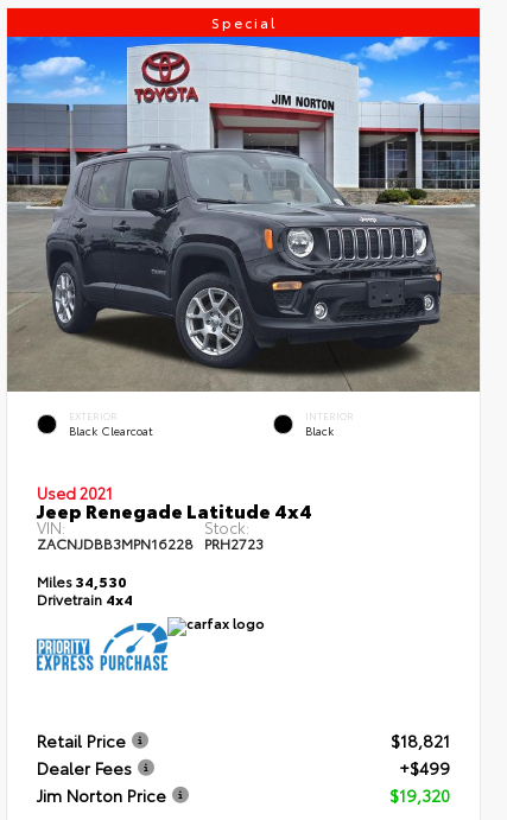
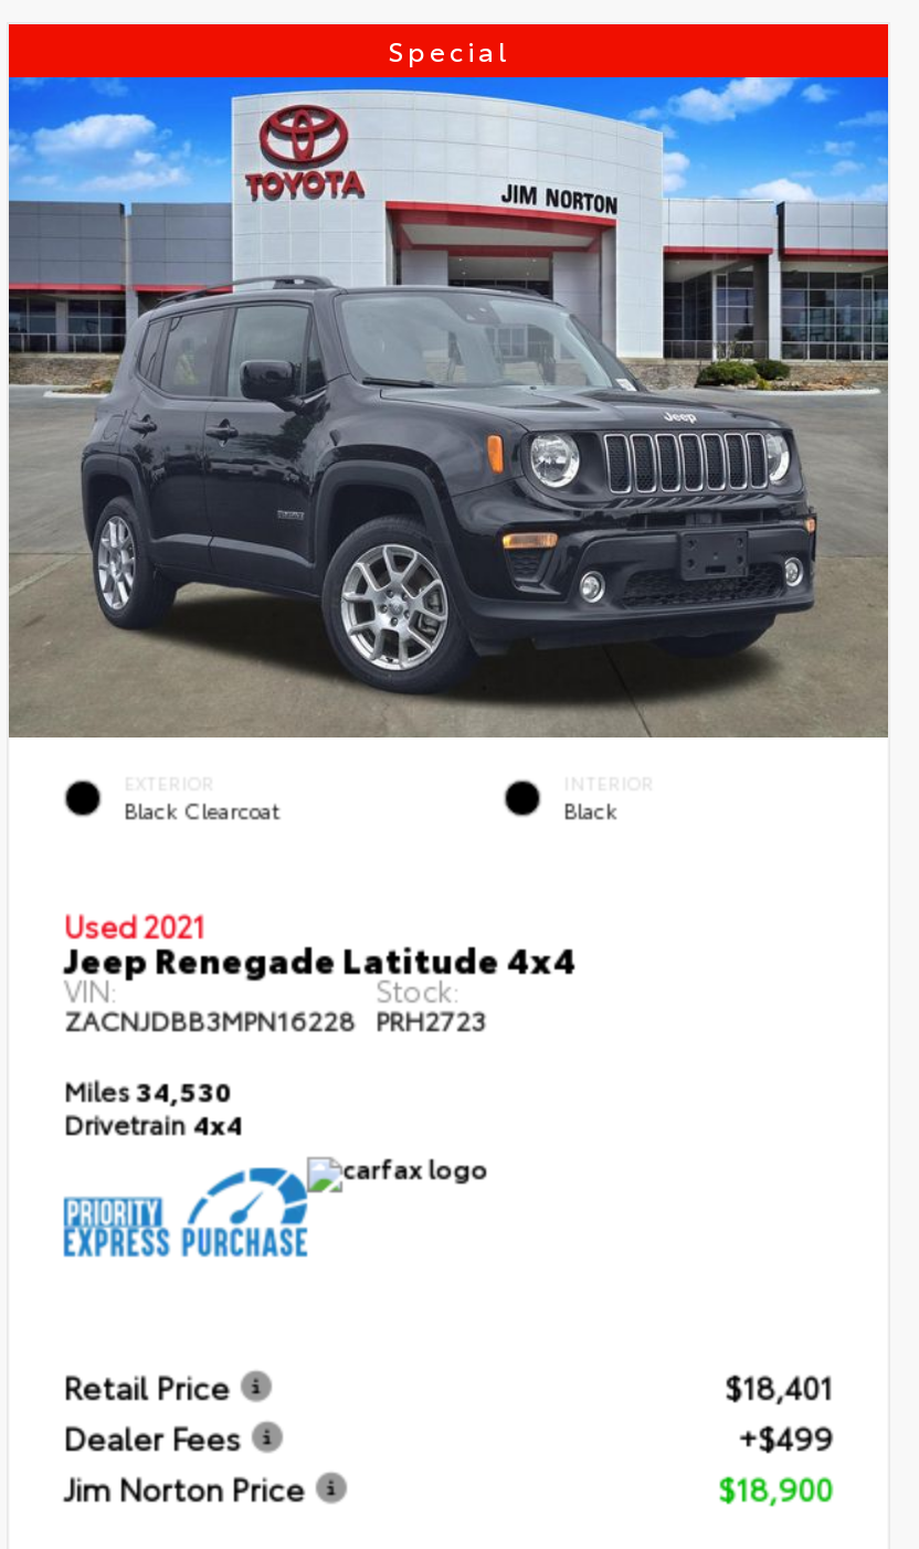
- $18,821
+ $18,401

- $19,320
+ $18,900
